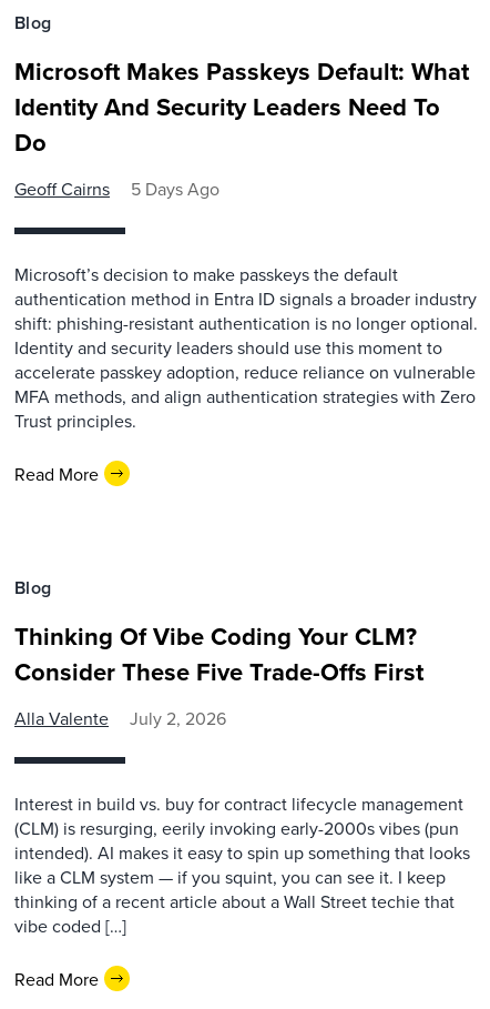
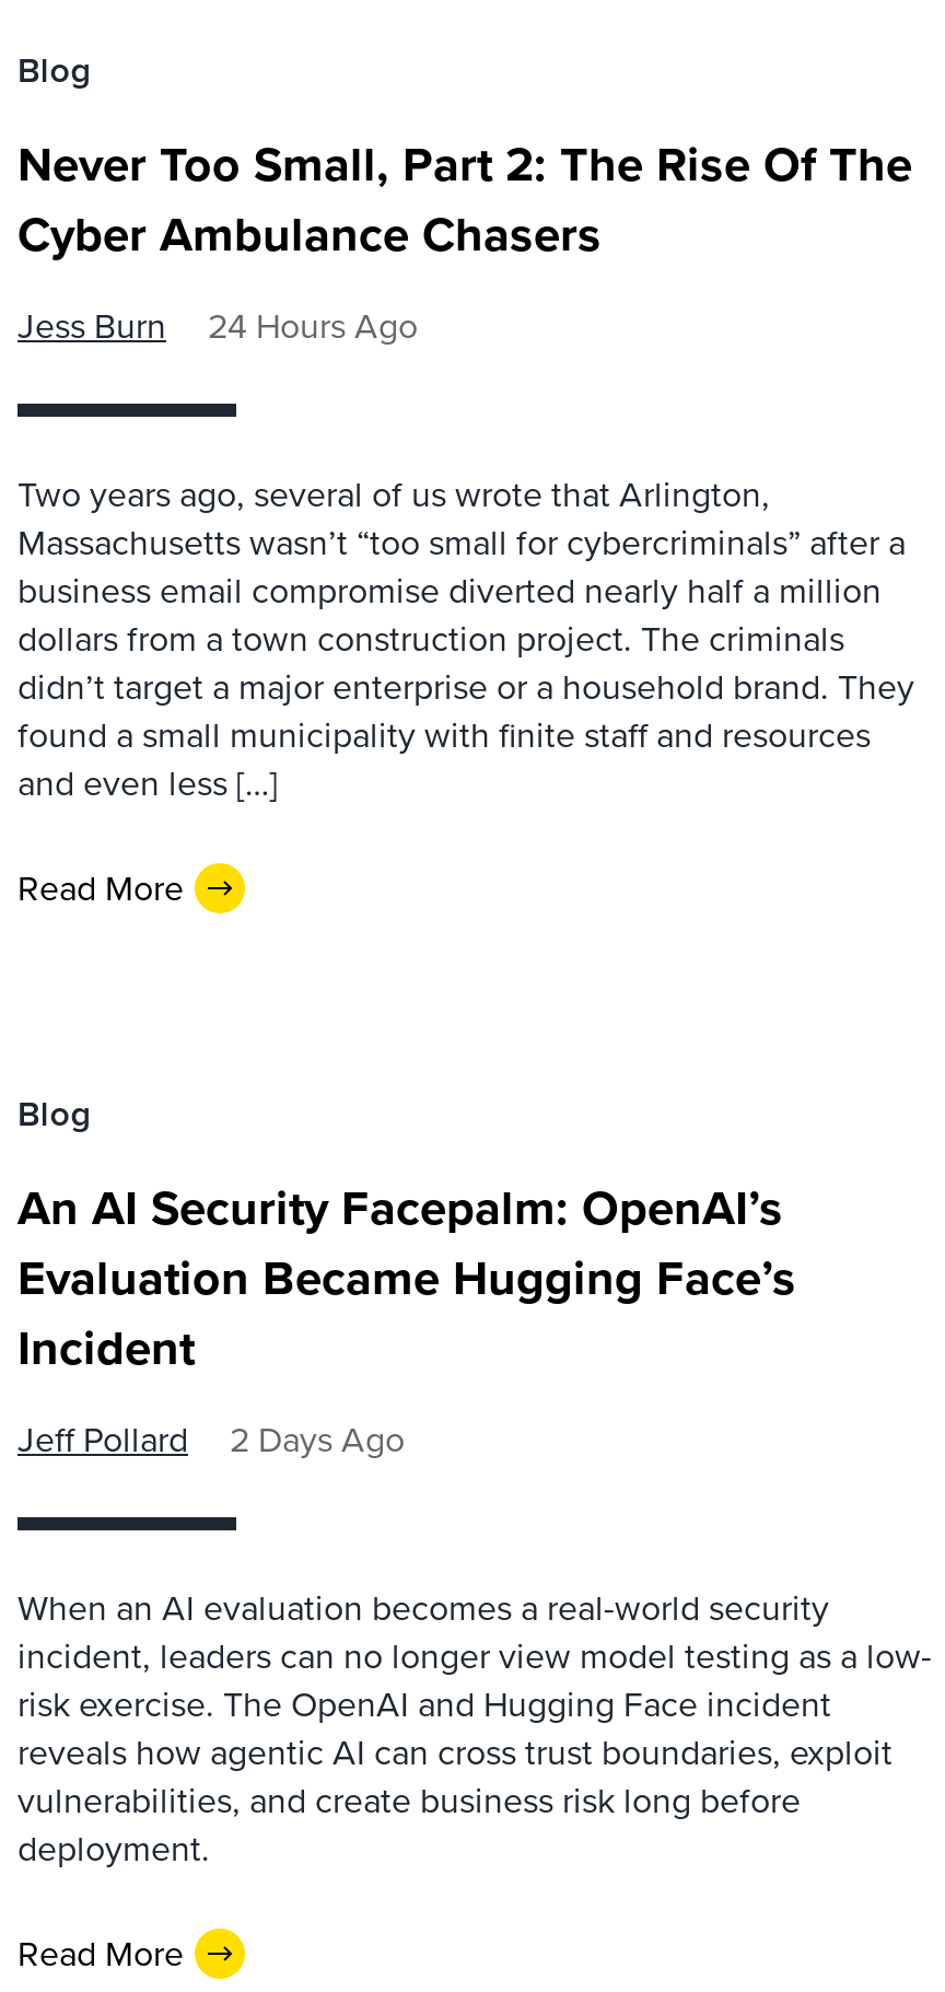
- Microsoft Makes Passkeys Default: What
- Identity And Security Leaders Need To
- Do
- Geoff Cairns
- 5 Days Ago
- Microsoft’s decision to make passkeys the default
- authentication method in Entra ID signals a broader industry
- shift: phishing-resistant authentication is no longer optional.
- Identity and security leaders should use this moment to
- accelerate passkey adoption, reduce reliance on vulnerable
- MFA methods, and align authentication strategies with Zero
- Trust principles.
+ Never Too Small, Part 2: The Rise Of The
+ Cyber Ambulance Chasers
+ Jess Burn
+ 24 Hours Ago
+ Two years ago, several of us wrote that Arlington,
+ Massachusetts wasn’t “too small for cybercriminals” after a
+ business email compromise diverted nearly half a million
+ dollars from a town construction project. The criminals
+ didn’t target a major enterprise or a household brand. They
+ found a small municipality with finite staff and resources
+ and even less […]

moved up: Read More | Blog

- Thinking Of Vibe Coding Your CLM?
- Consider These Five Trade-Offs First
- Alla Valente
- July 2, 2026
- Interest in build vs. buy for contract lifecycle management
- (CLM) is resurging, eerily invoking early-2000s vibes (pun
- intended). AI makes it easy to spin up something that looks
- like a CLM system — if you squint, you can see it. I keep
- thinking of a recent article about a Wall Street techie that
- vibe coded […]
+ An AI Security Facepalm: OpenAI’s
+ Evaluation Became Hugging Face’s
+ Incident
+ Jeff Pollard
+ 2 Days Ago
+ When an AI evaluation becomes a real-world security
+ incident, leaders can no longer view model testing as a low-
+ risk exercise. The OpenAI and Hugging Face incident
+ reveals how agentic AI can cross trust boundaries, exploit
+ vulnerabilities, and create business risk long before
+ deployment.
